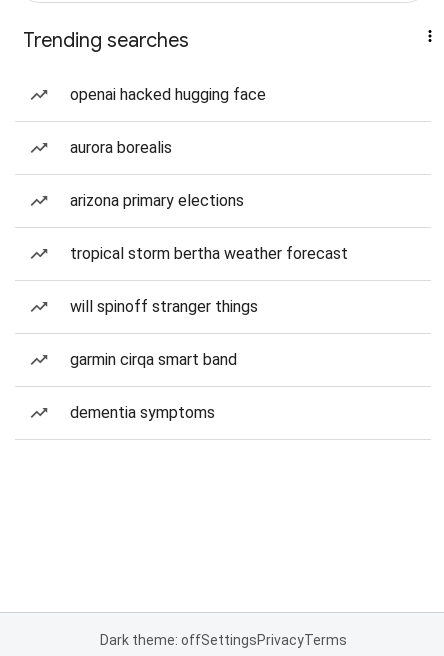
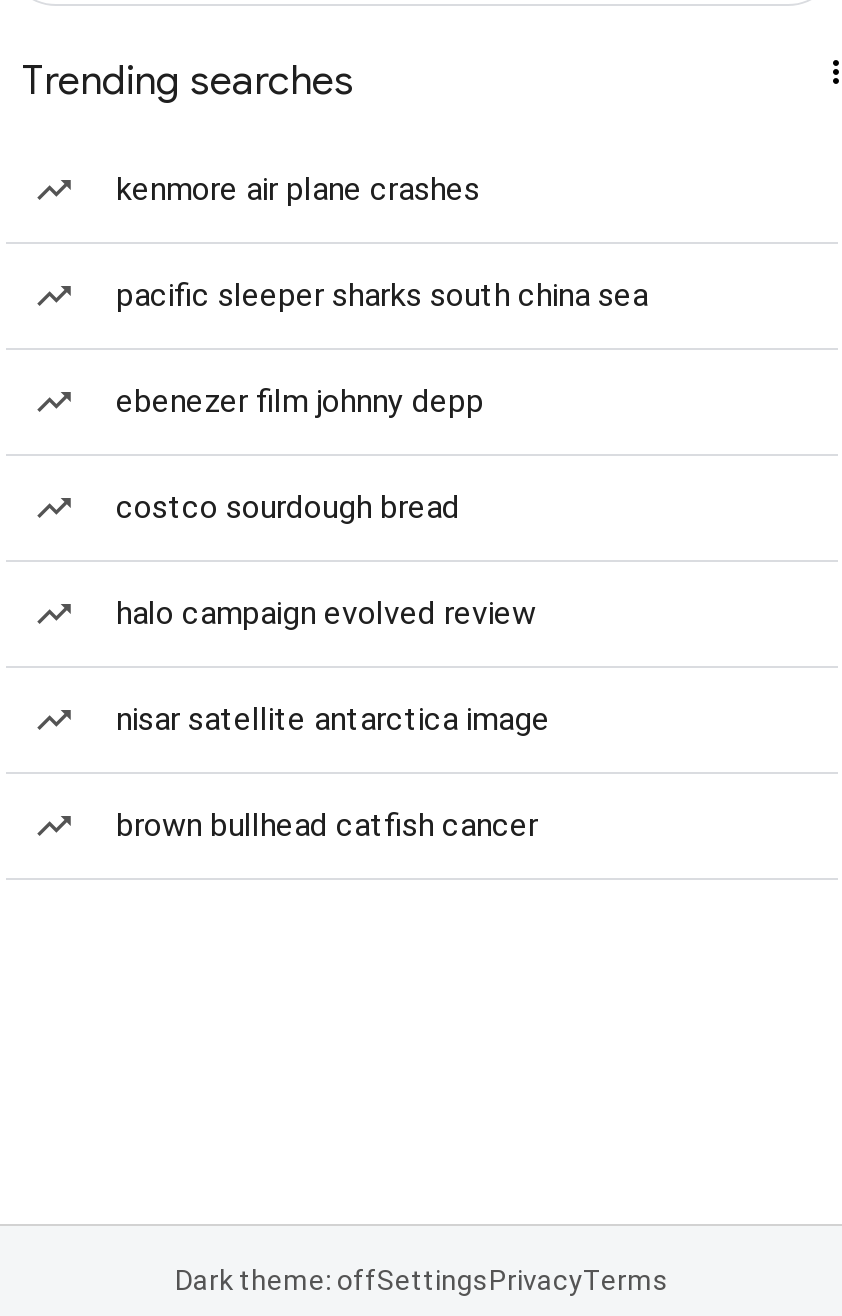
- openai hacked hugging face
+ kenmore air plane crashes

- aurora borealis
+ pacific sleeper sharks south china sea

- arizona primary elections
+ ebenezer film johnny depp

- tropical storm bertha weather forecast
+ costco sourdough bread

- will spinoff stranger things
+ halo campaign evolved review

- garmin cirqa smart band
+ nisar satellite antarctica image

- dementia symptoms
+ brown bullhead catfish cancer
